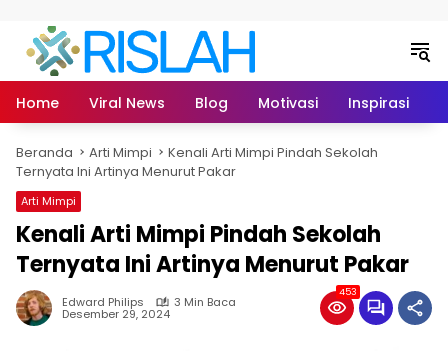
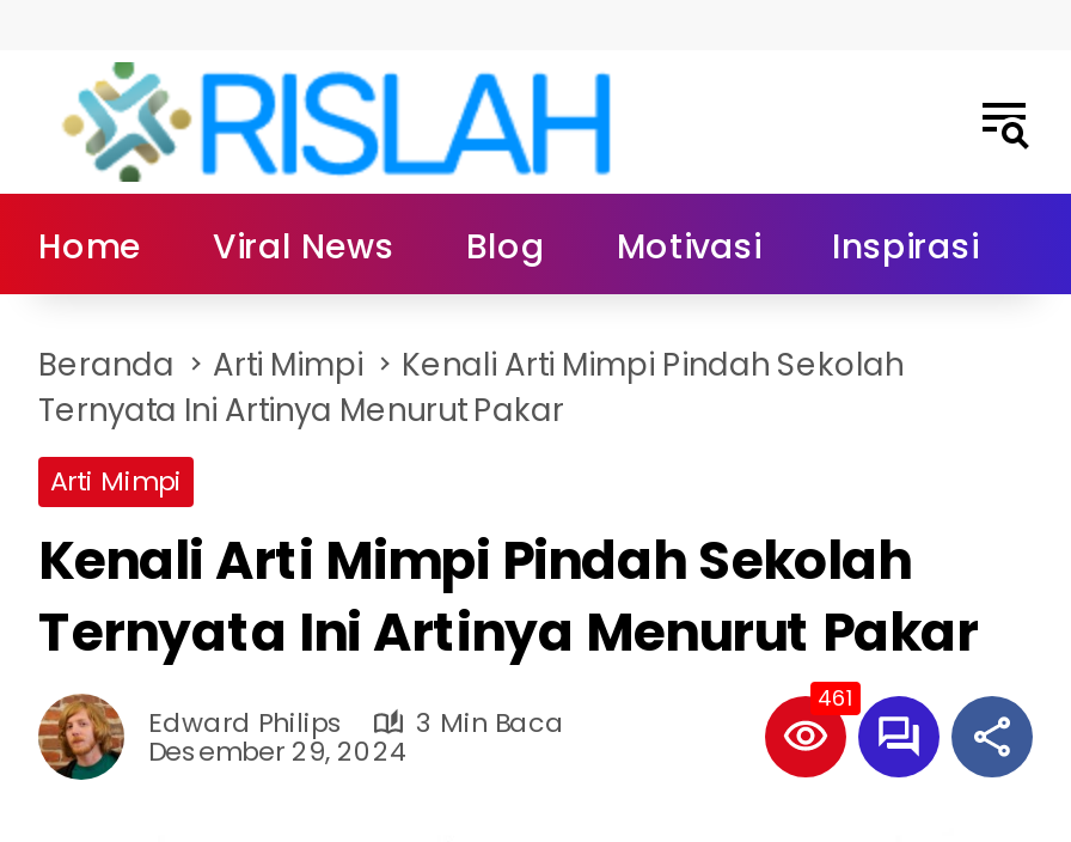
- 453
+ 461
